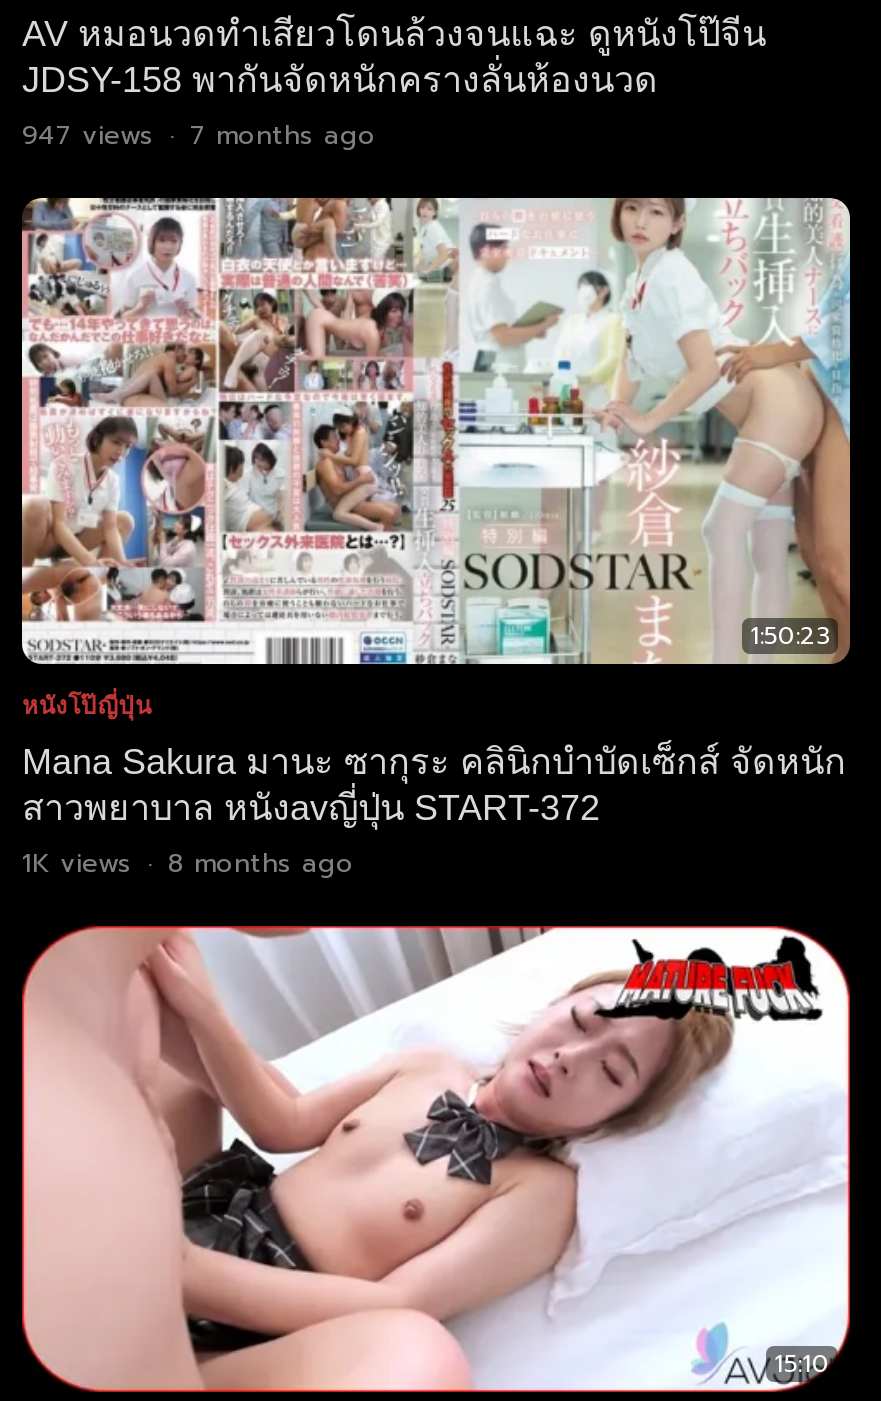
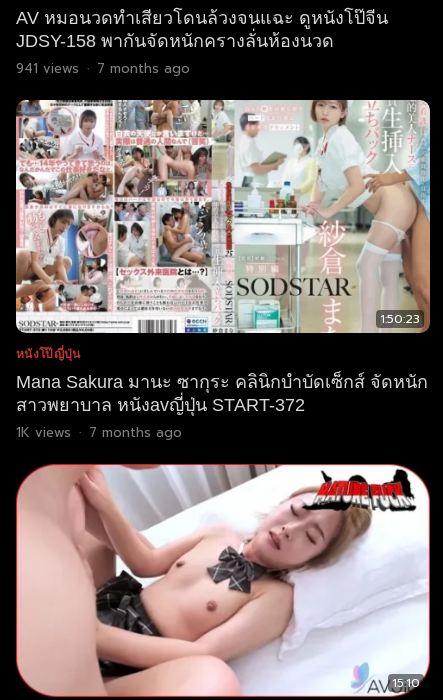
- 947 views · 7 months ago
+ 941 views · 7 months ago

- 1K views · 8 months ago
+ 1K views · 7 months ago
